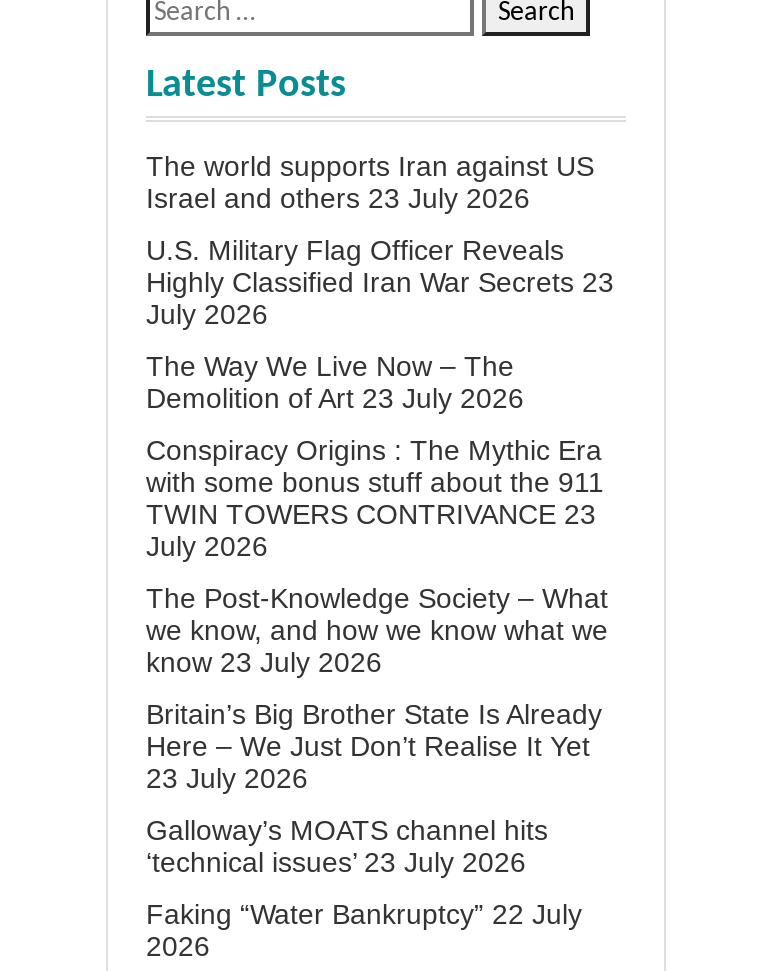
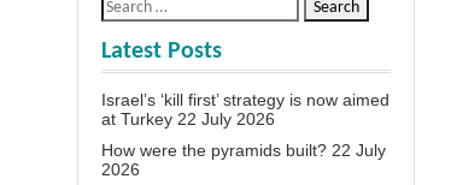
- The world supports Iran against US
- Israel and others 23 July 2026
- U.S. Military Flag Officer Reveals
- Highly Classified Iran War Secrets 23
- July 2026
- The Way We Live Now – The
- Demolition of Art 23 July 2026
- Conspiracy Origins : The Mythic Era
- with some bonus stuff about the 911
- TWIN TOWERS CONTRIVANCE 23
- July 2026
- The Post-Knowledge Society – What
- we know, and how we know what we
- know 23 July 2026
- Britain’s Big Brother State Is Already
- Here – We Just Don’t Realise It Yet
- 23 July 2026
- Galloway’s MOATS channel hits
- ‘technical issues’ 23 July 2026
- Faking “Water Bankruptcy” 22 July
+ Israel’s ‘kill first’ strategy is now aimed
+ at Turkey 22 July 2026
+ How were the pyramids built? 22 July
